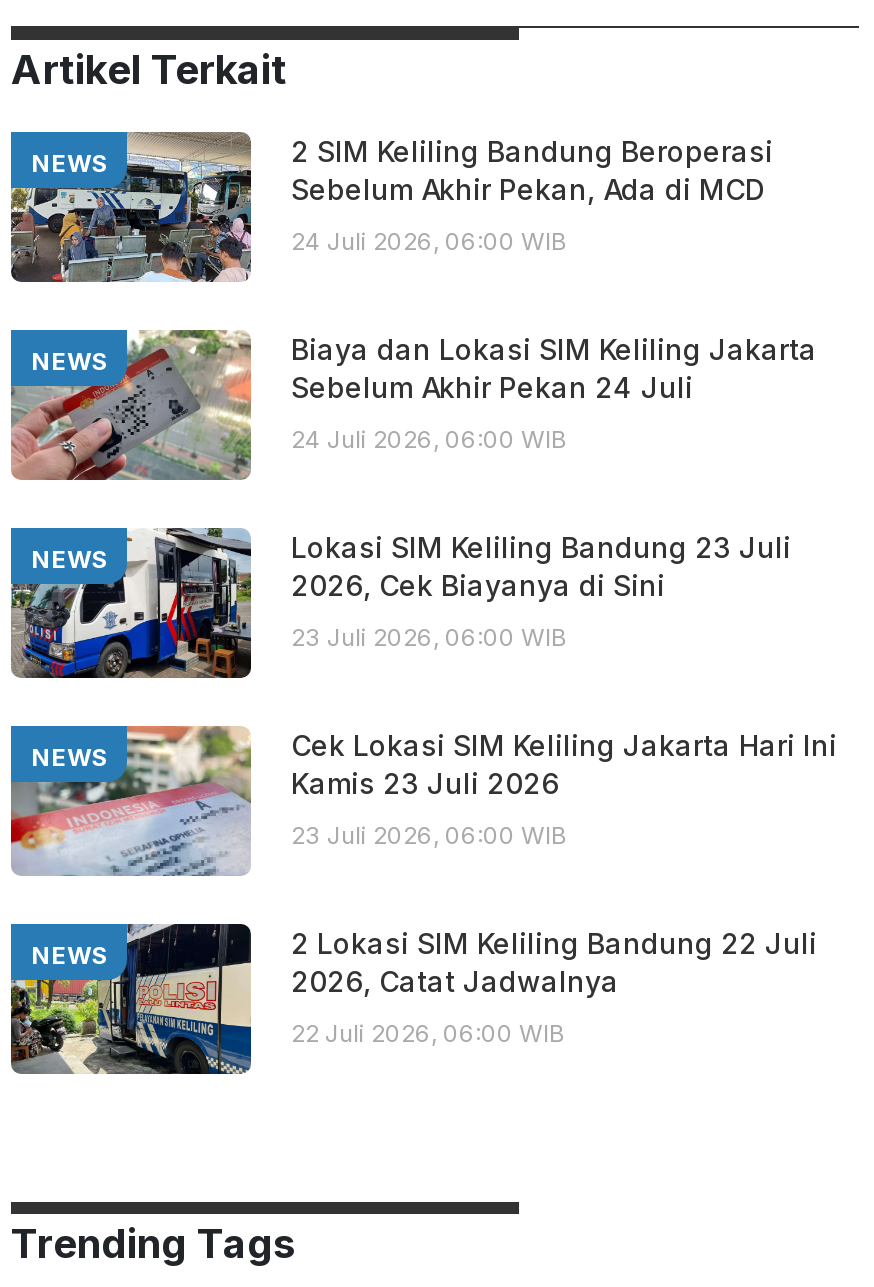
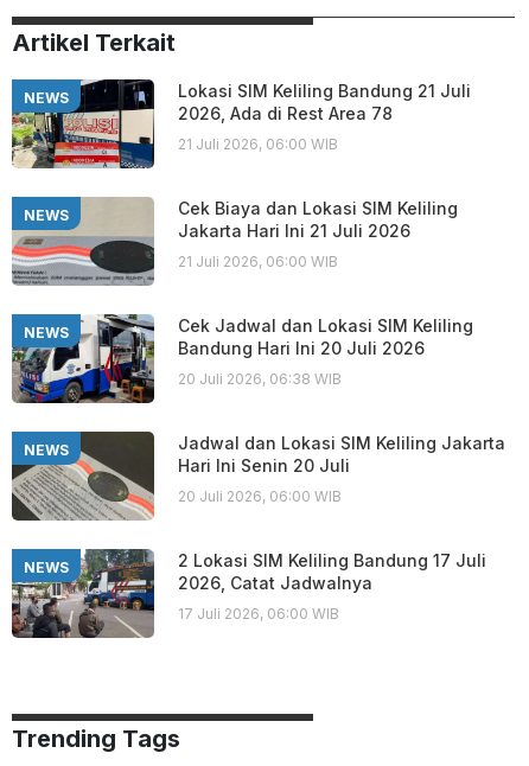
- [image]
- 2 SIM Keliling Bandung Beroperasi
- Sebelum Akhir Pekan, Ada di MCD
+ [image]
+ Lokasi SIM Keliling Bandung 21 Juli
+ 2026, Ada di Rest Area 78

- 24 Juli 2026, 06:00 WIB
+ 21 Juli 2026, 06:00 WIB

- [image]
- Biaya dan Lokasi SIM Keliling Jakarta
- Sebelum Akhir Pekan 24 Juli
+ [image]
+ Cek Biaya dan Lokasi SIM Keliling
+ Jakarta Hari Ini 21 Juli 2026

- 24 Juli 2026, 06:00 WIB
+ 21 Juli 2026, 06:00 WIB

- Lokasi SIM Keliling Bandung 23 Juli
- 2026, Cek Biayanya di Sini
+ Cek Jadwal dan Lokasi SIM Keliling
+ Bandung Hari Ini 20 Juli 2026

- 23 Juli 2026, 06:00 WIB
+ 20 Juli 2026, 06:38 WIB

- [image]
- Cek Lokasi SIM Keliling Jakarta Hari Ini
- Kamis 23 Juli 2026
+ [image]
+ Jadwal dan Lokasi SIM Keliling Jakarta
+ Hari Ini Senin 20 Juli

- 23 Juli 2026, 06:00 WIB
+ 20 Juli 2026, 06:00 WIB

- [image]
- 2 Lokasi SIM Keliling Bandung 22 Juli
+ [image]
+ 2 Lokasi SIM Keliling Bandung 17 Juli

- 22 Juli 2026, 06:00 WIB
+ 17 Juli 2026, 06:00 WIB
